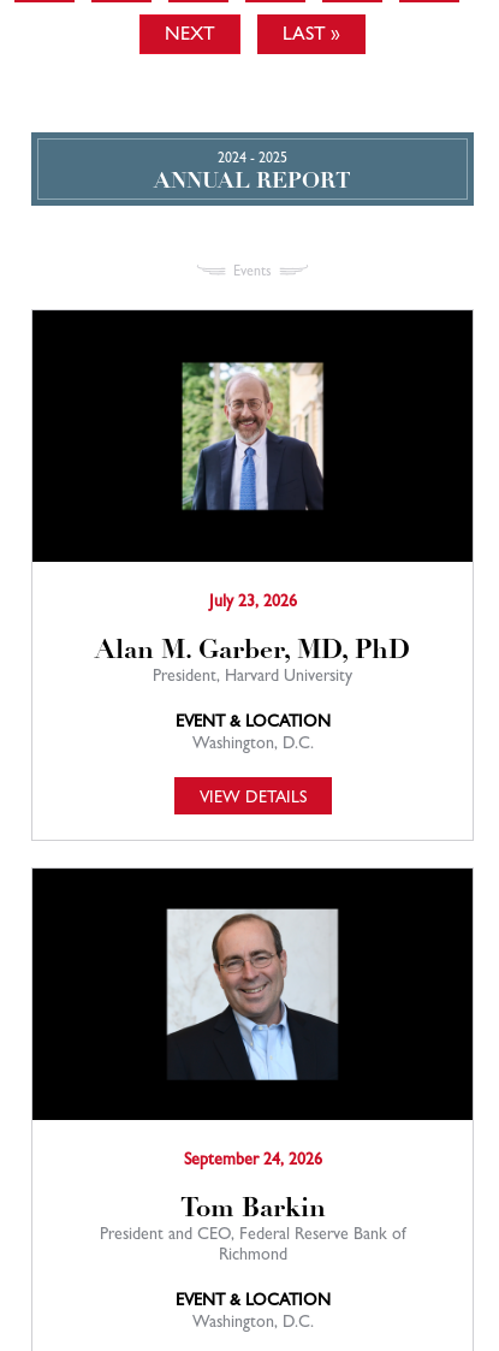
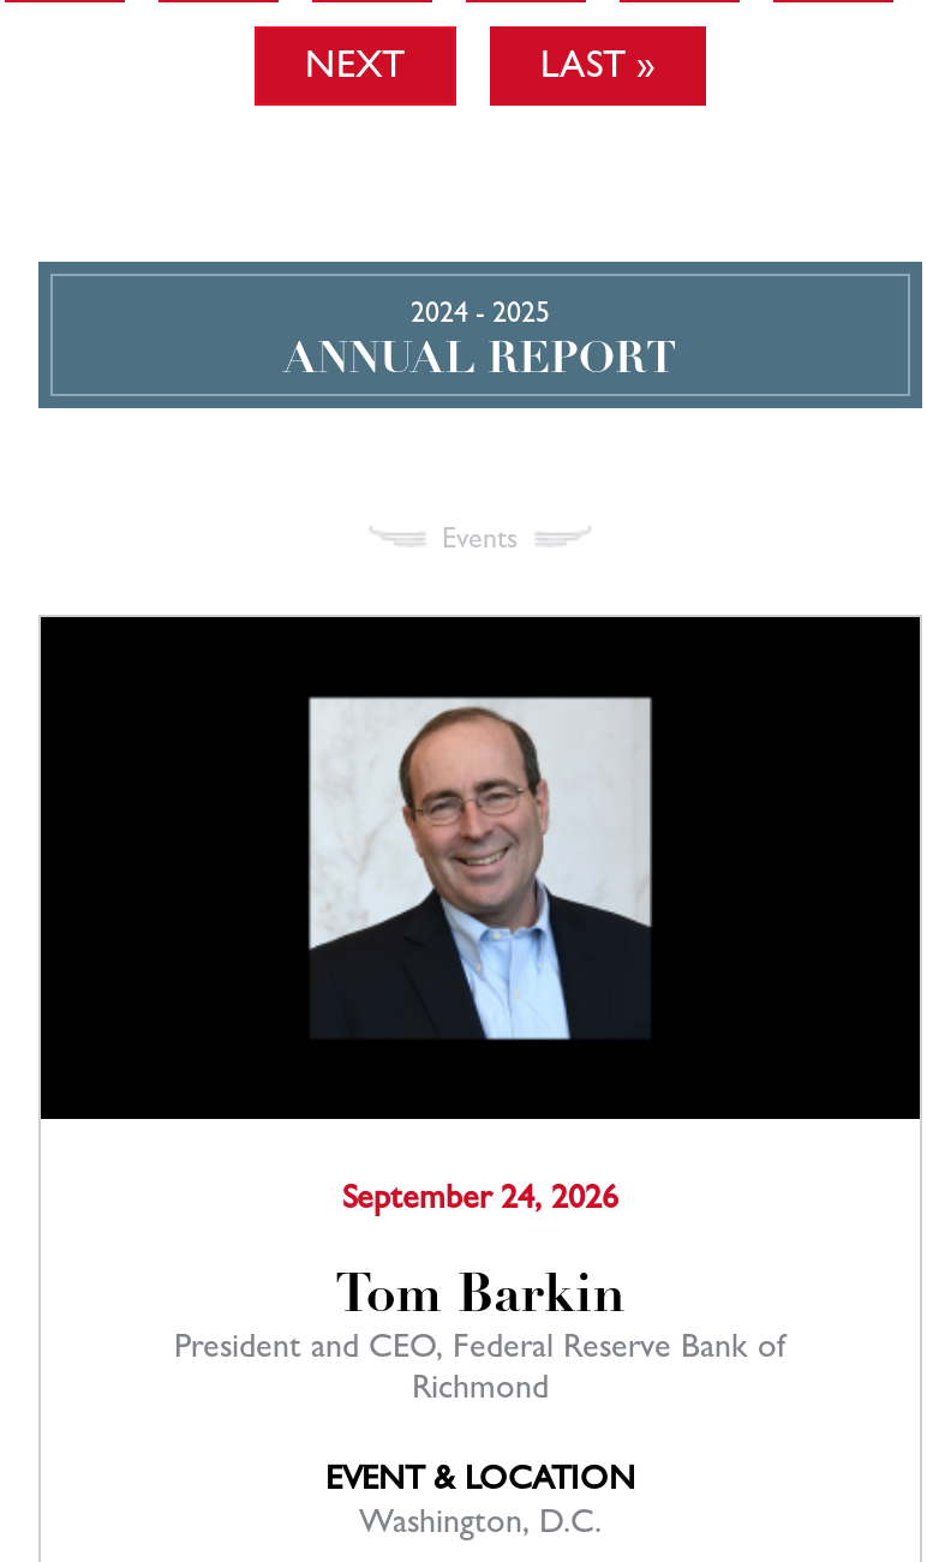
- [image]

- July 23, 2026
- Alan M. Garber, MD, PhD
- President, Harvard University
- EVENT & LOCATION
- Washington, D.C.
- VIEW DETAILS
